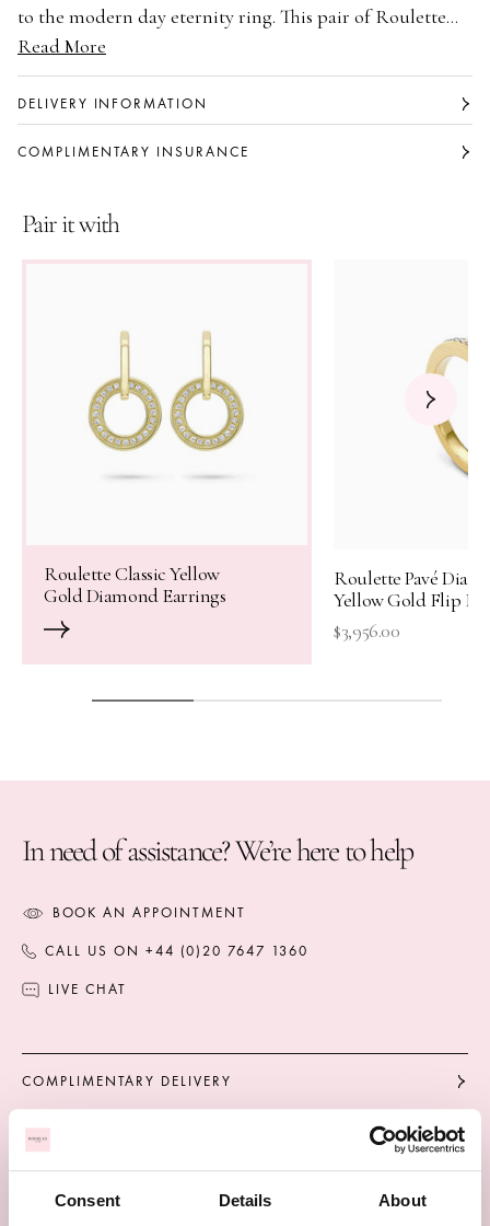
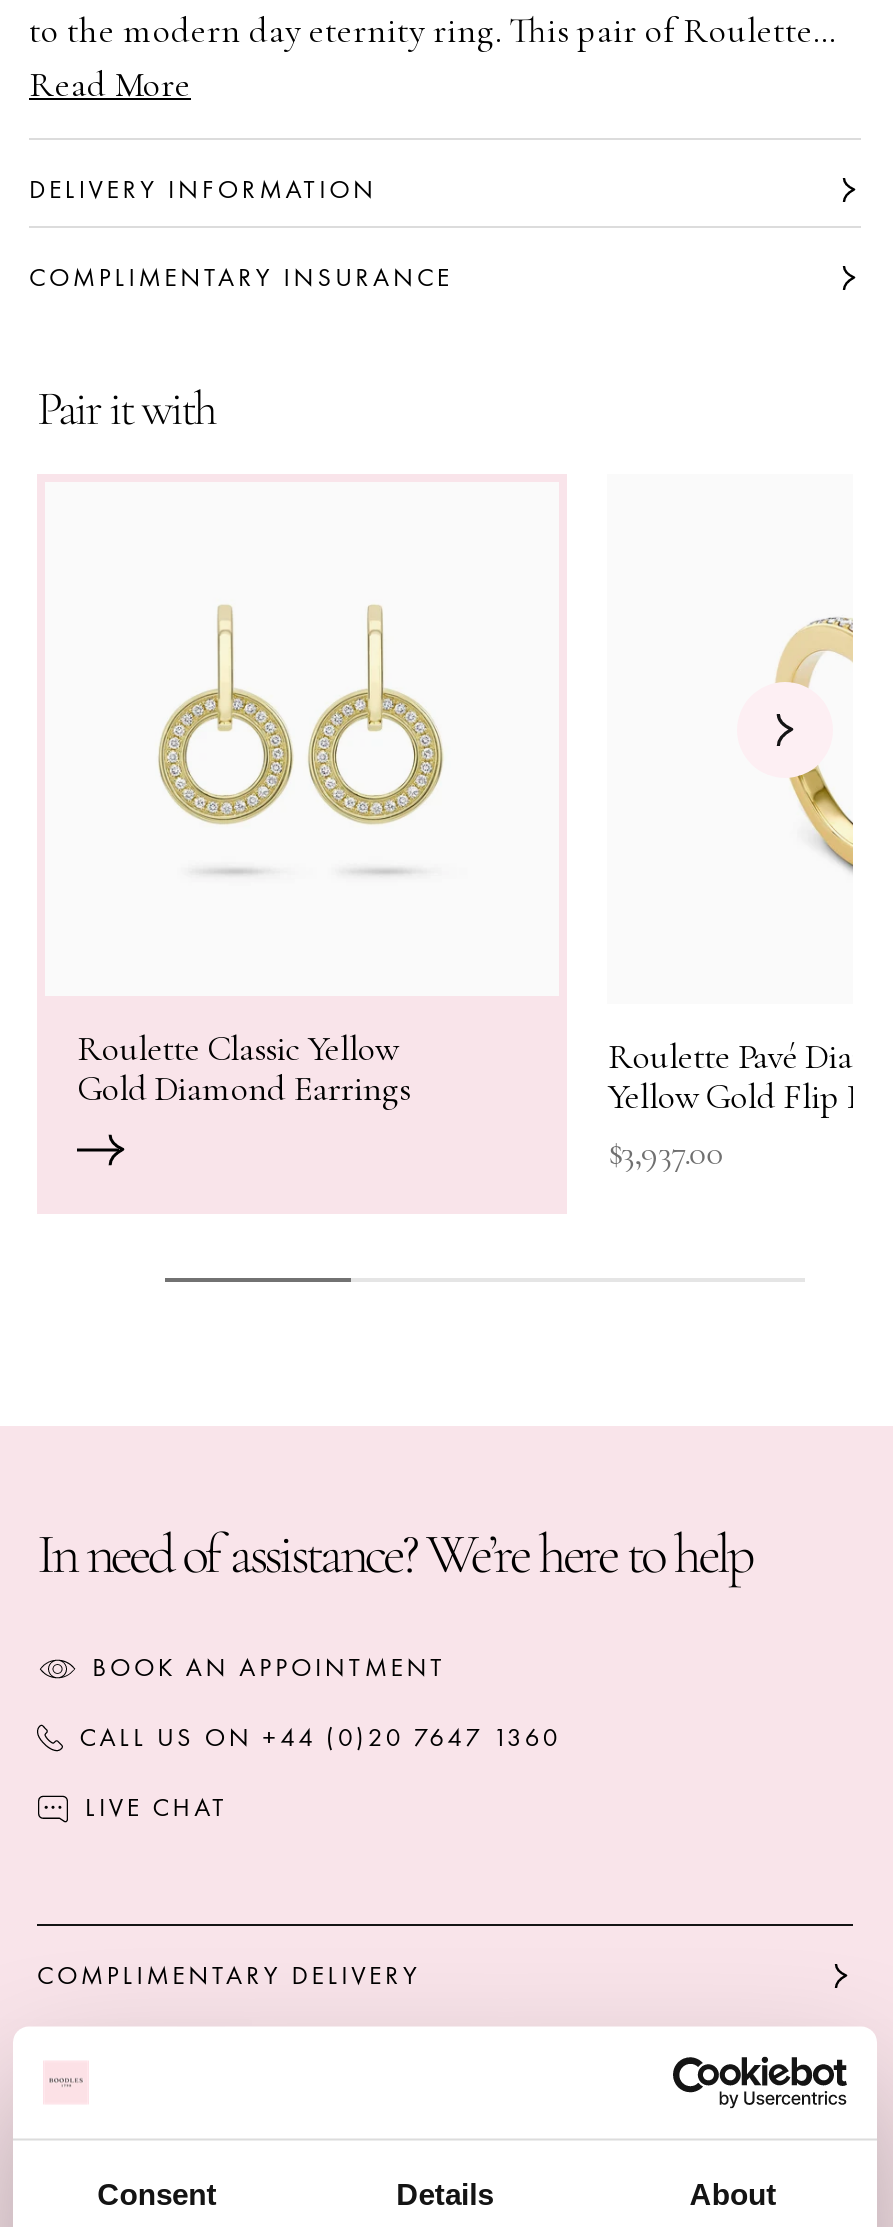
- $3,956.00
+ $3,937.00
